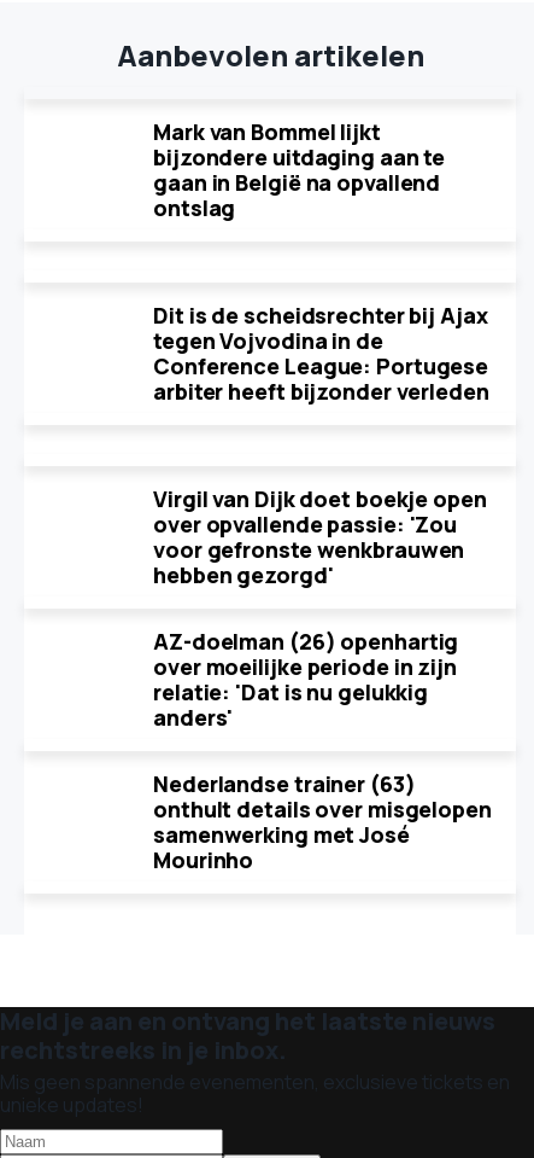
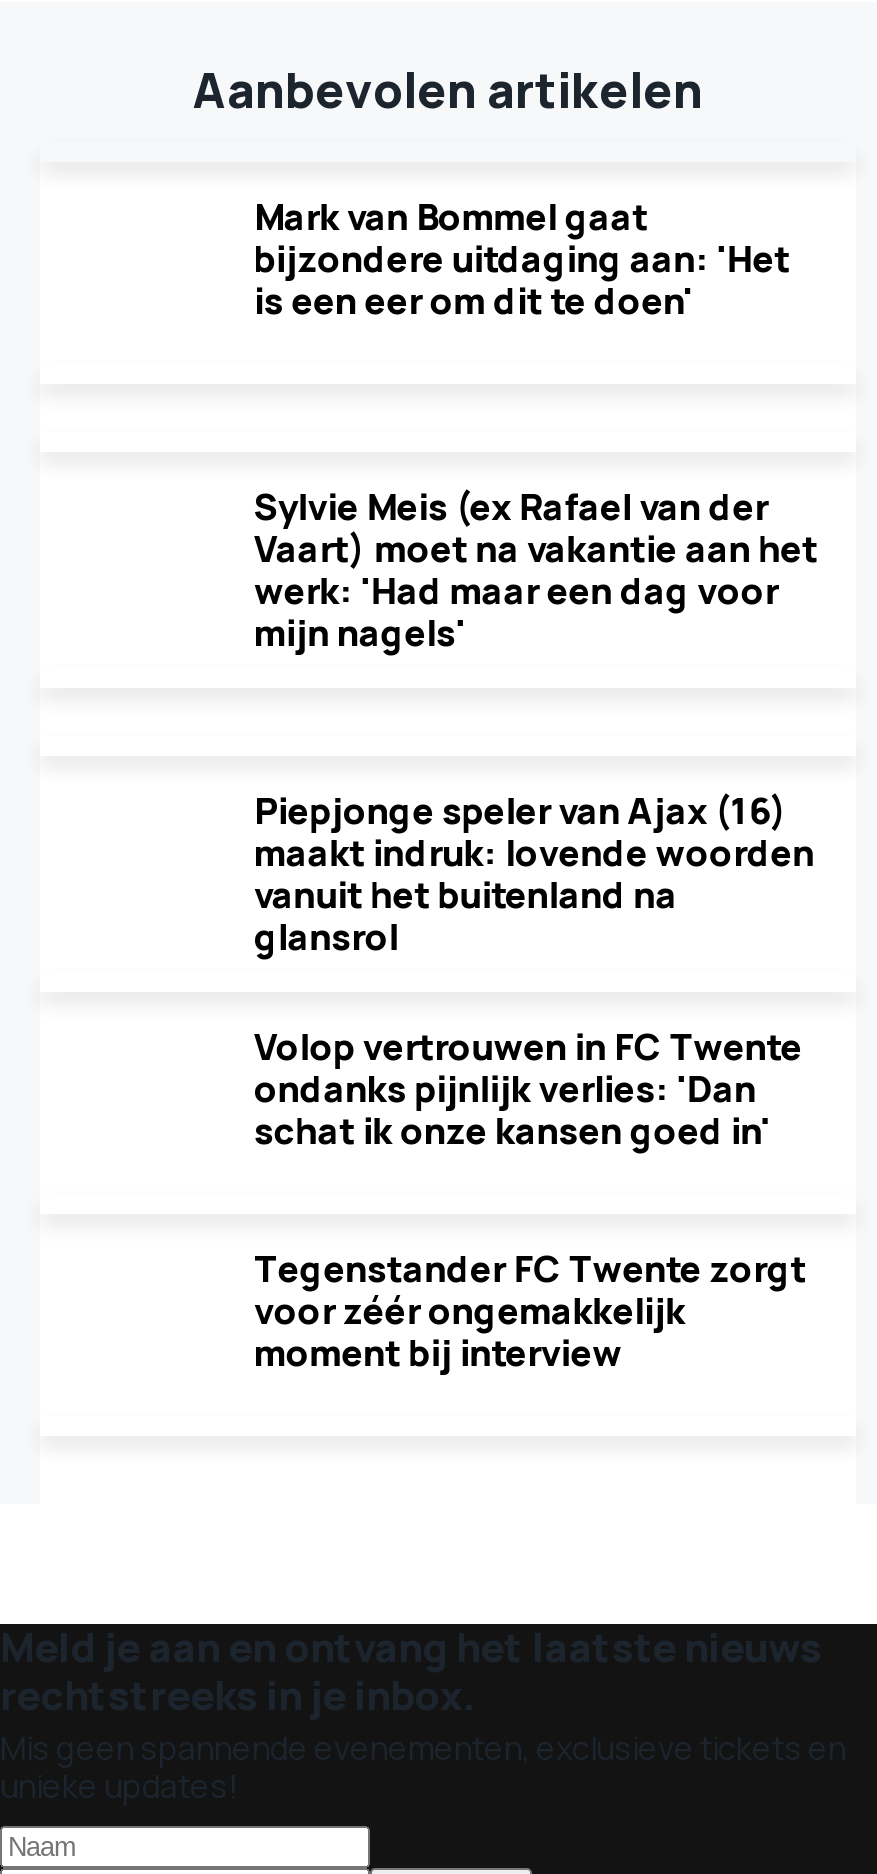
- Mark van Bommel lijkt
- bijzondere uitdaging aan te
- gaan in België na opvallend
- ontslag
+ Mark van Bommel gaat
+ bijzondere uitdaging aan: 'Het
+ is een eer om dit te doen'

- Dit is de scheidsrechter bij Ajax
- tegen Vojvodina in de
- Conference League: Portugese
- arbiter heeft bijzonder verleden
+ Sylvie Meis (ex Rafael van der
+ Vaart) moet na vakantie aan het
+ werk: 'Had maar een dag voor
+ mijn nagels'

- Virgil van Dijk doet boekje open
- over opvallende passie: 'Zou
- voor gefronste wenkbrauwen
- hebben gezorgd'
+ Piepjonge speler van Ajax (16)
+ maakt indruk: lovende woorden
+ vanuit het buitenland na
+ glansrol

- AZ-doelman (26) openhartig
- over moeilijke periode in zijn
- relatie: 'Dat is nu gelukkig
- anders'
+ Volop vertrouwen in FC Twente
+ ondanks pijnlijk verlies: 'Dan
+ schat ik onze kansen goed in'

- Nederlandse trainer (63)
- onthult details over misgelopen
- samenwerking met José
- Mourinho
+ Tegenstander FC Twente zorgt
+ voor zéér ongemakkelijk
+ moment bij interview
